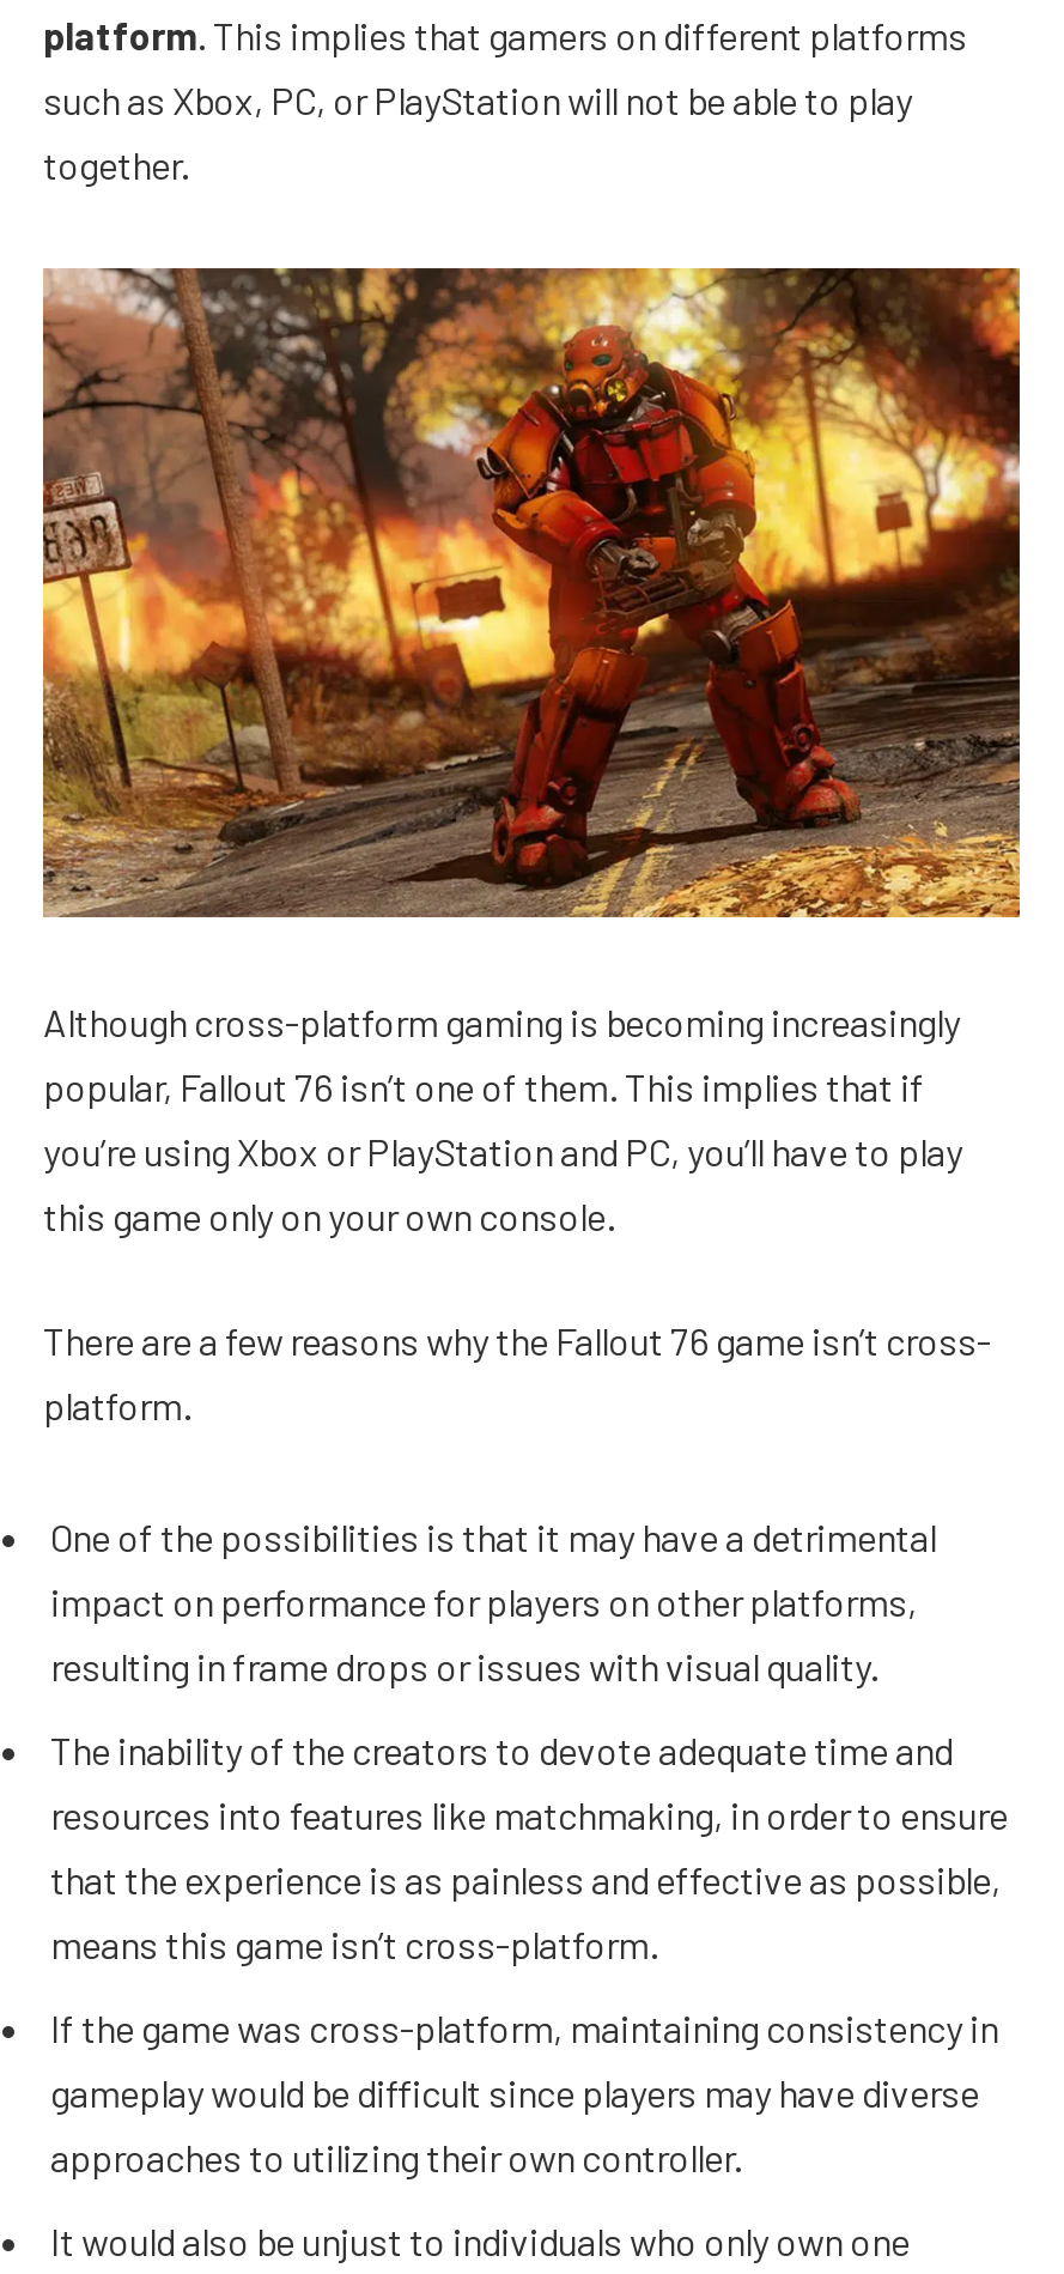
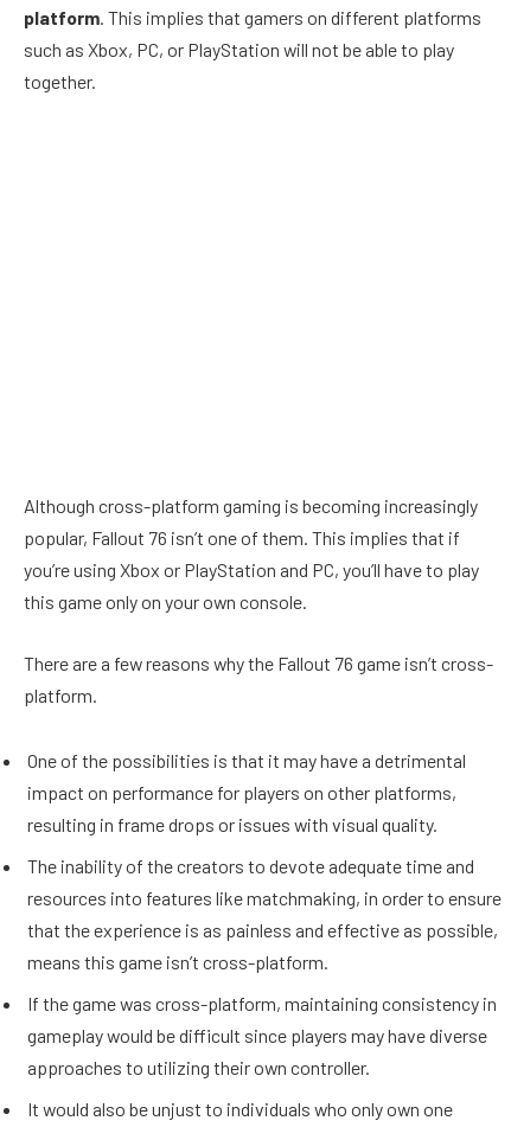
- [image]
